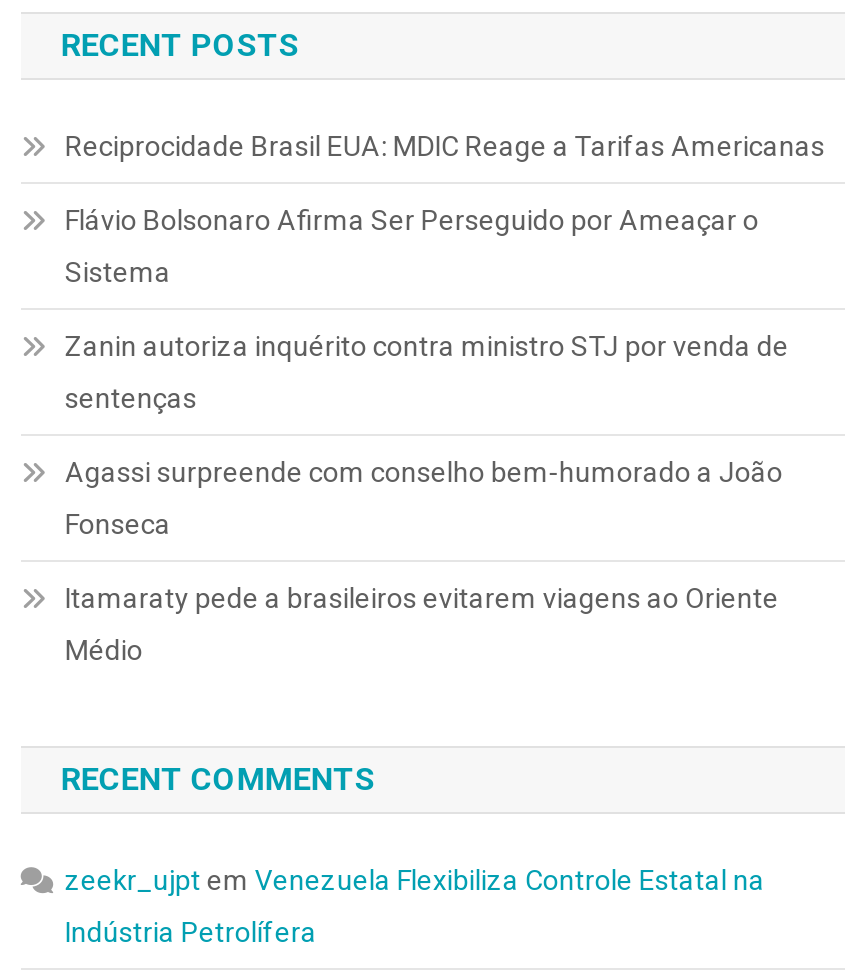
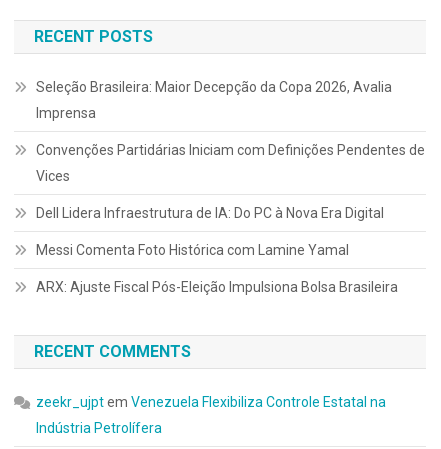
- Reciprocidade Brasil EUA: MDIC Reage a Tarifas Americanas
- Flávio Bolsonaro Afirma Ser Perseguido por Ameaçar o
- Sistema
- Zanin autoriza inquérito contra ministro STJ por venda de
- sentenças
- Agassi surpreende com conselho bem-humorado a João
- Fonseca
- Itamaraty pede a brasileiros evitarem viagens ao Oriente
- Médio
+ Seleção Brasileira: Maior Decepção da Copa 2026, Avalia
+ Imprensa
+ Convenções Partidárias Iniciam com Definições Pendentes de
+ Vices
+ Dell Lidera Infraestrutura de IA: Do PC à Nova Era Digital
+ Messi Comenta Foto Histórica com Lamine Yamal
+ ARX: Ajuste Fiscal Pós-Eleição Impulsiona Bolsa Brasileira
